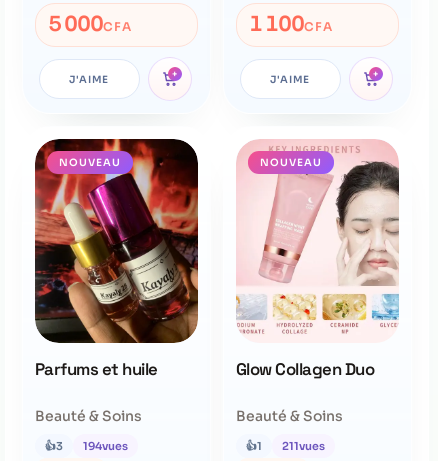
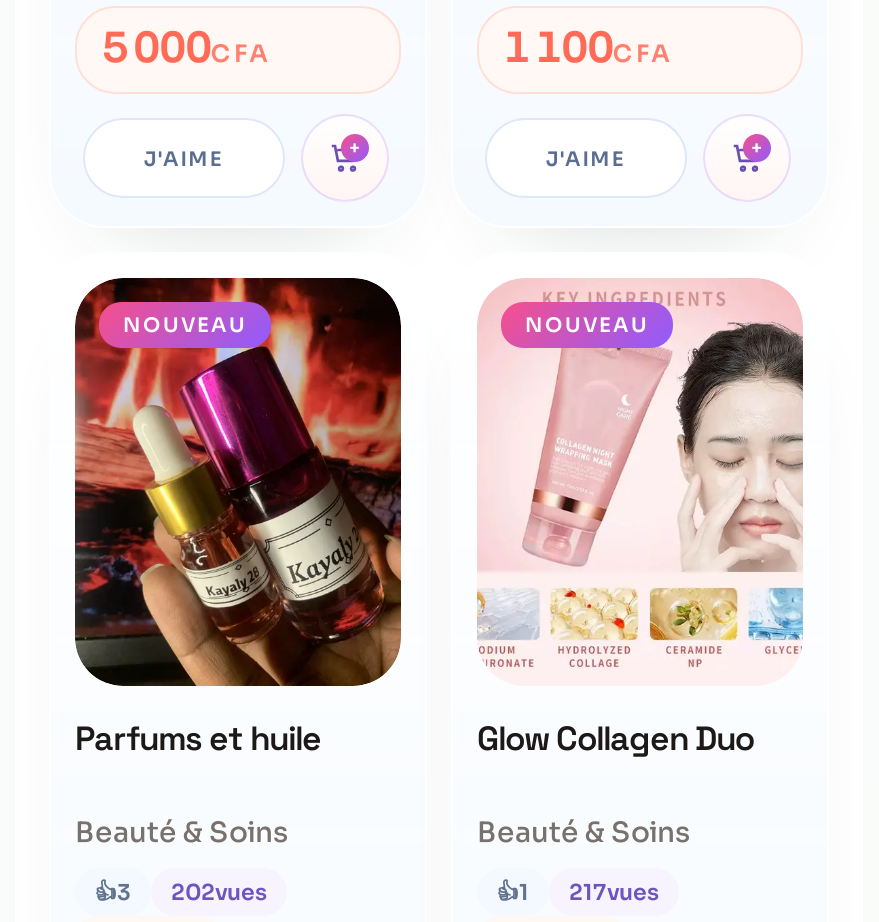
- 194vues
+ 202vues

- 211vues
+ 217vues
